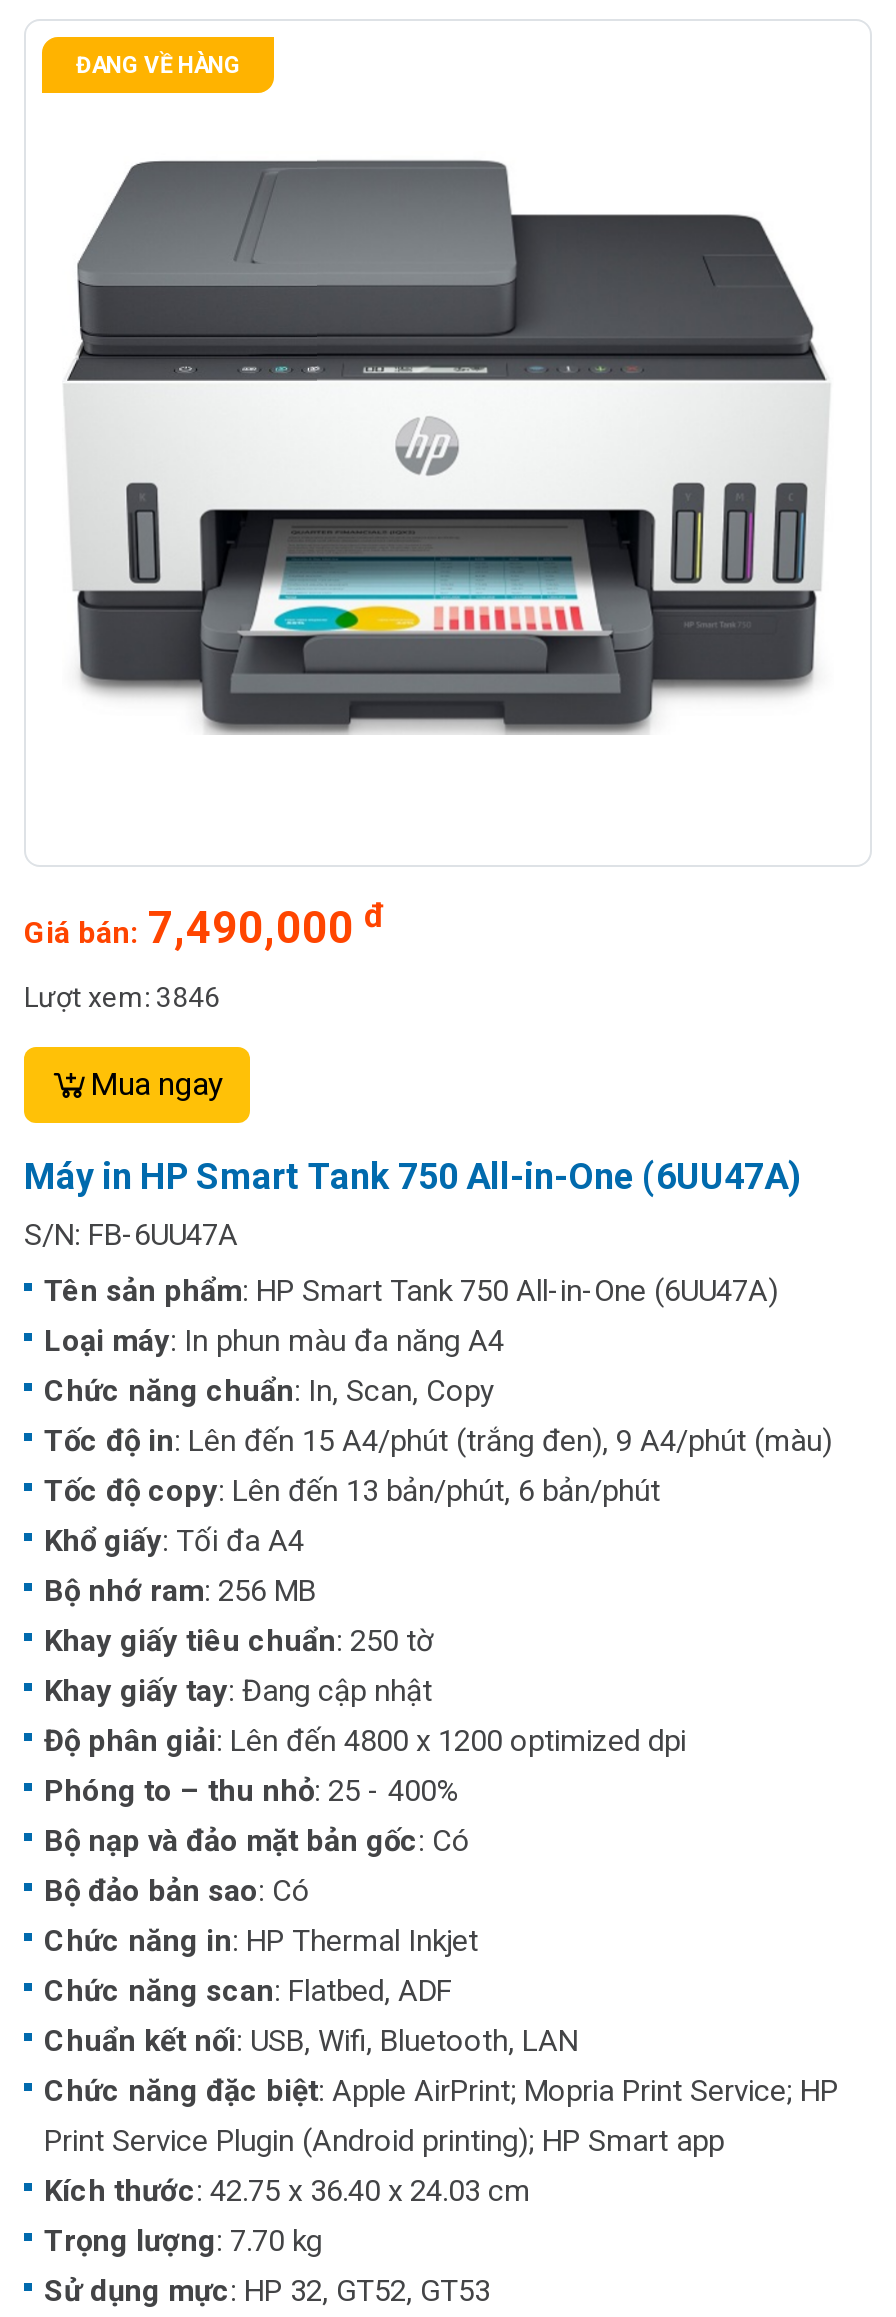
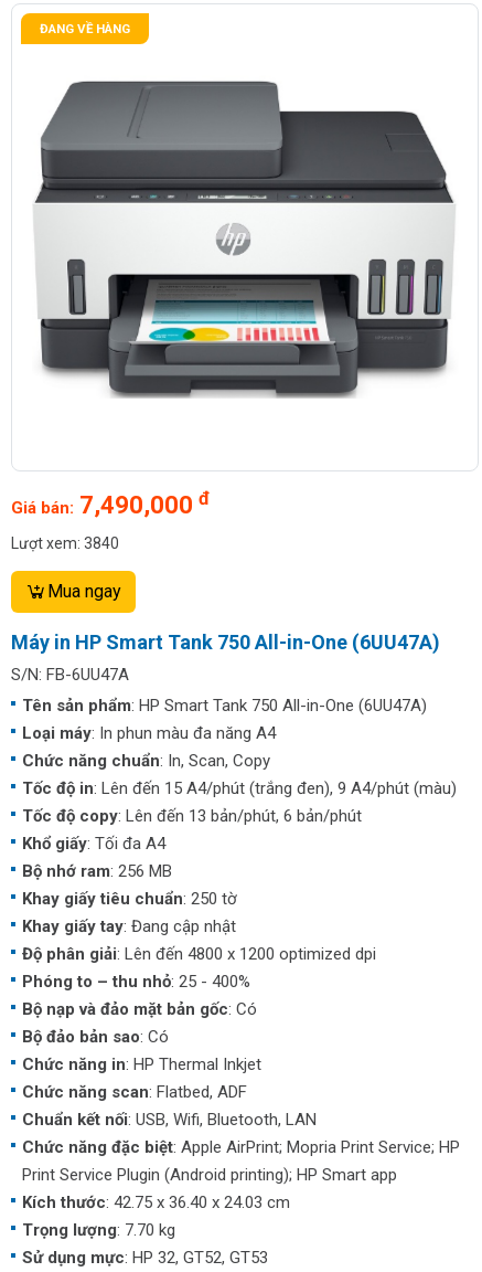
- Lượt xem: 3846
+ Lượt xem: 3840
